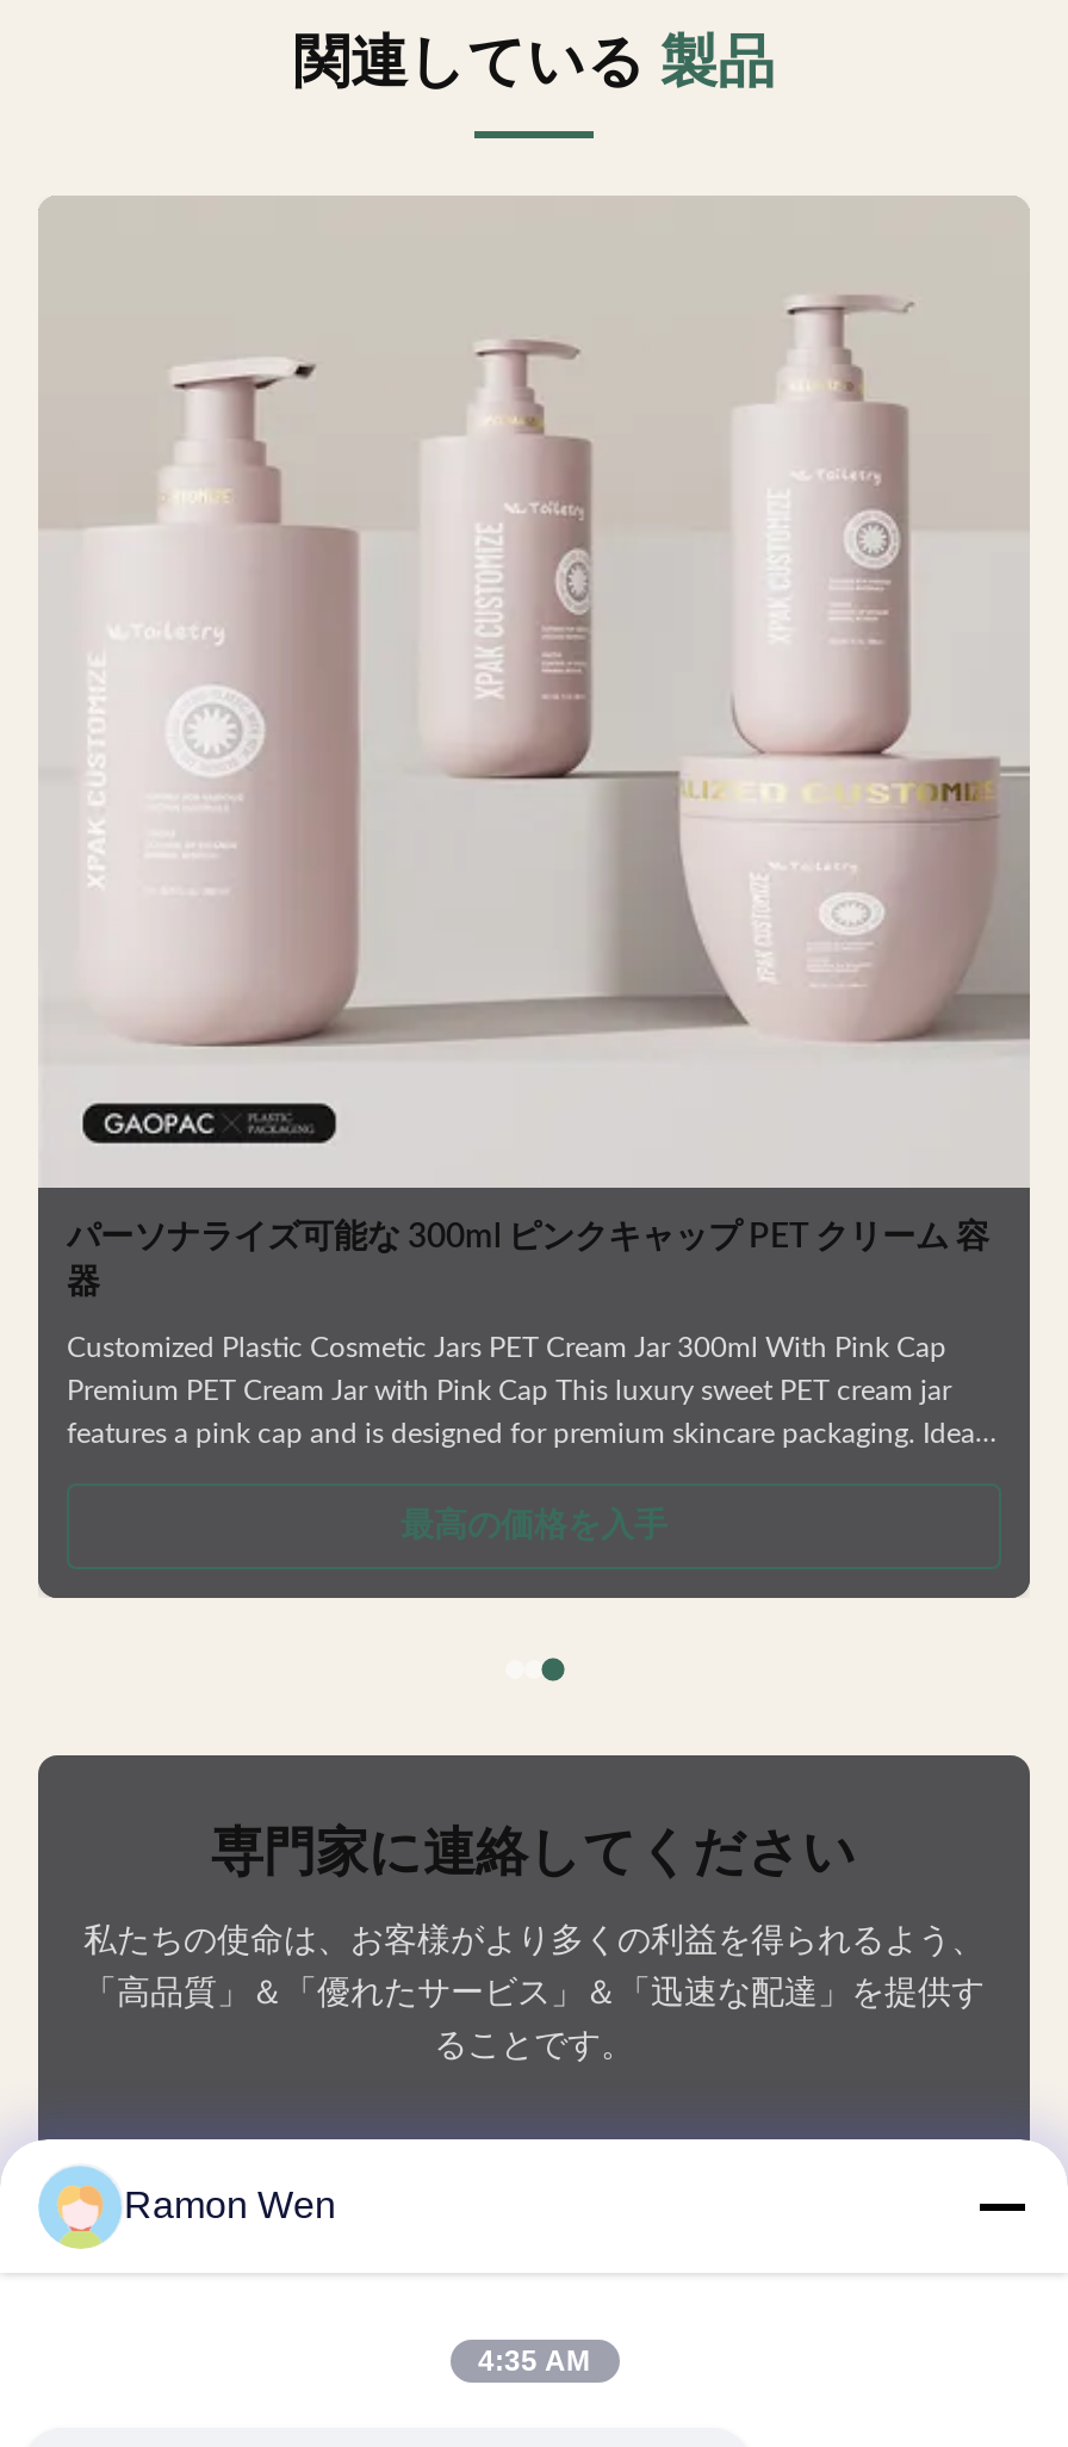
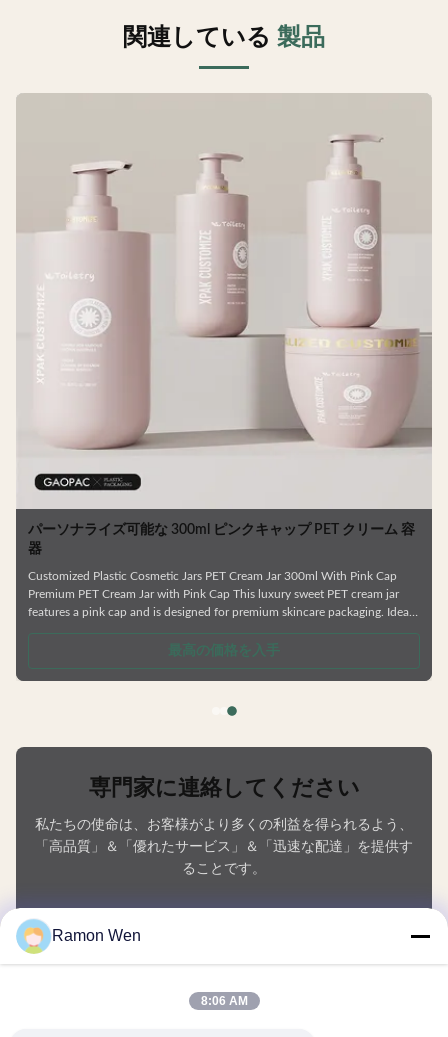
- 4:35 AM
+ 8:06 AM
